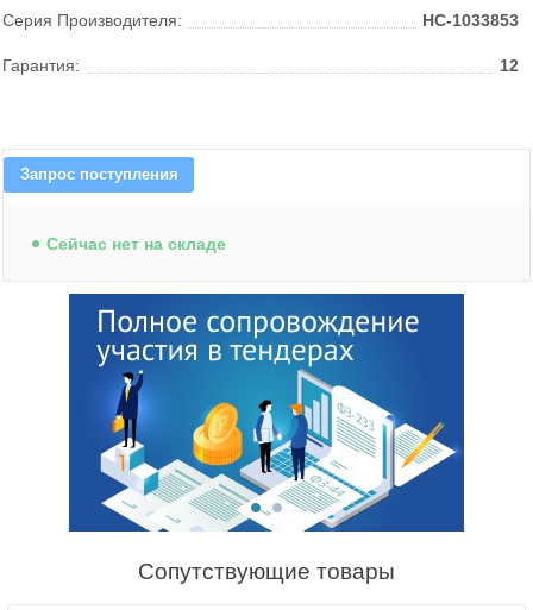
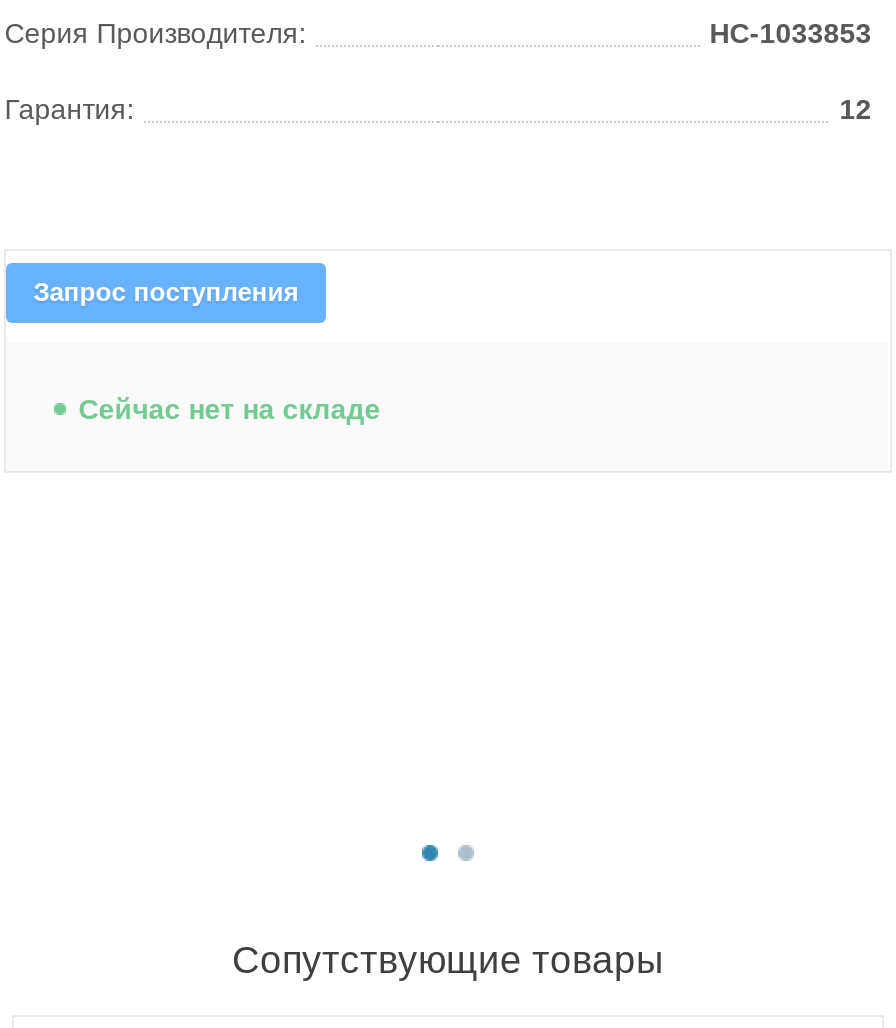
- [image]
